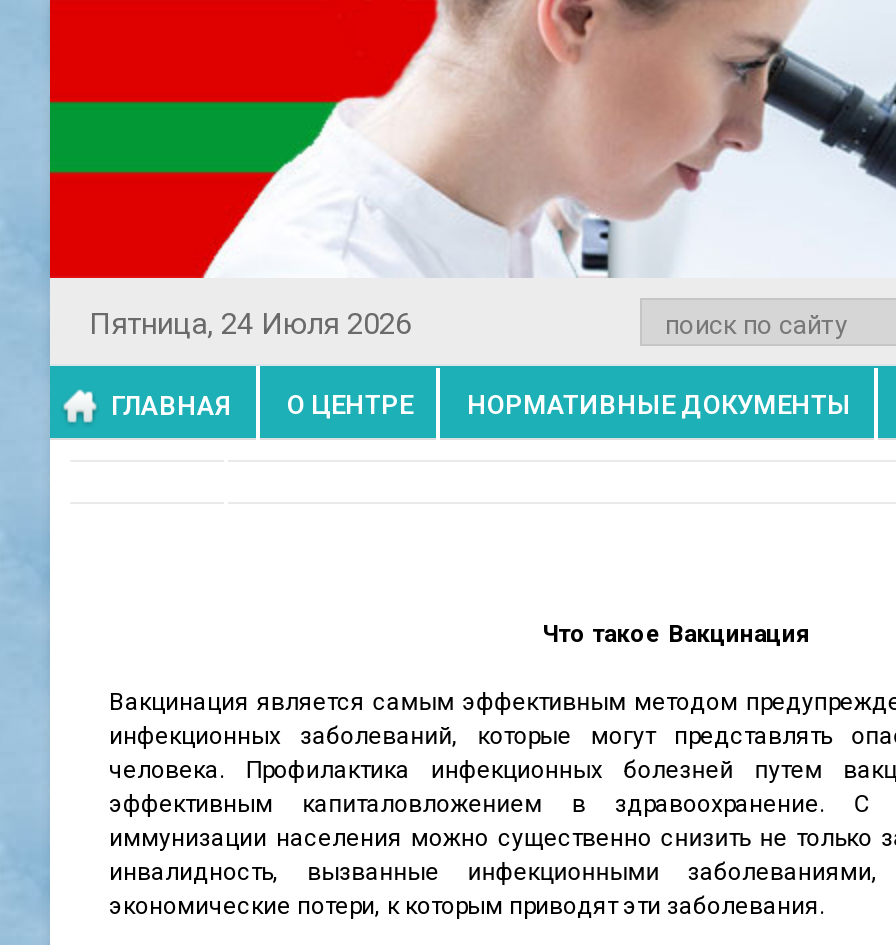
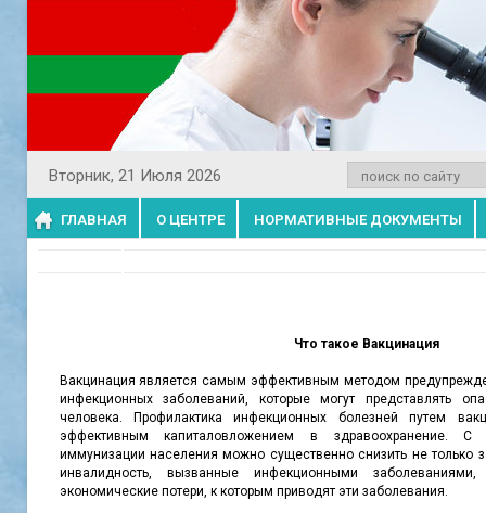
- Пятница, 24 Июля 2026
+ Вторник, 21 Июля 2026
